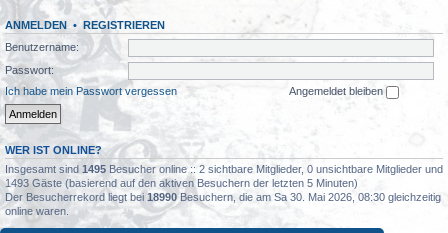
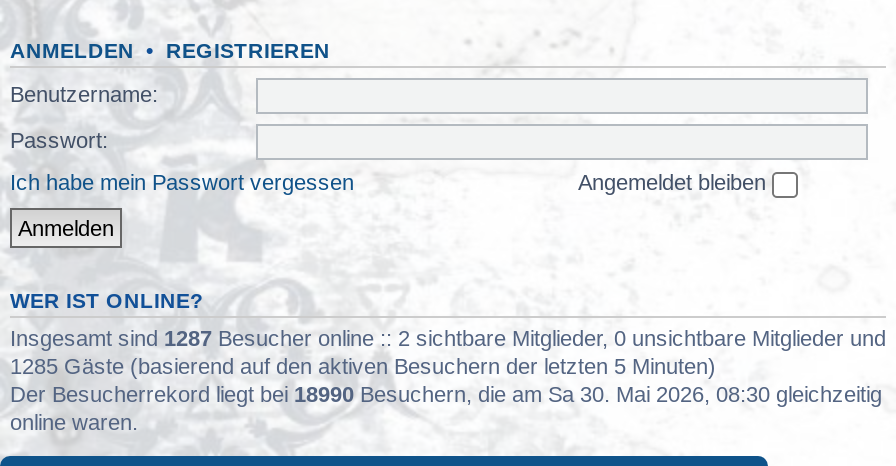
- Insgesamt sind 1495 Besucher online :: 2 sichtbare Mitglieder, 0 unsichtbare Mitglieder und
+ Insgesamt sind 1287 Besucher online :: 2 sichtbare Mitglieder, 0 unsichtbare Mitglieder und

- 1493 Gäste (basierend auf den aktiven Besuchern der letzten 5 Minuten)
+ 1285 Gäste (basierend auf den aktiven Besuchern der letzten 5 Minuten)
